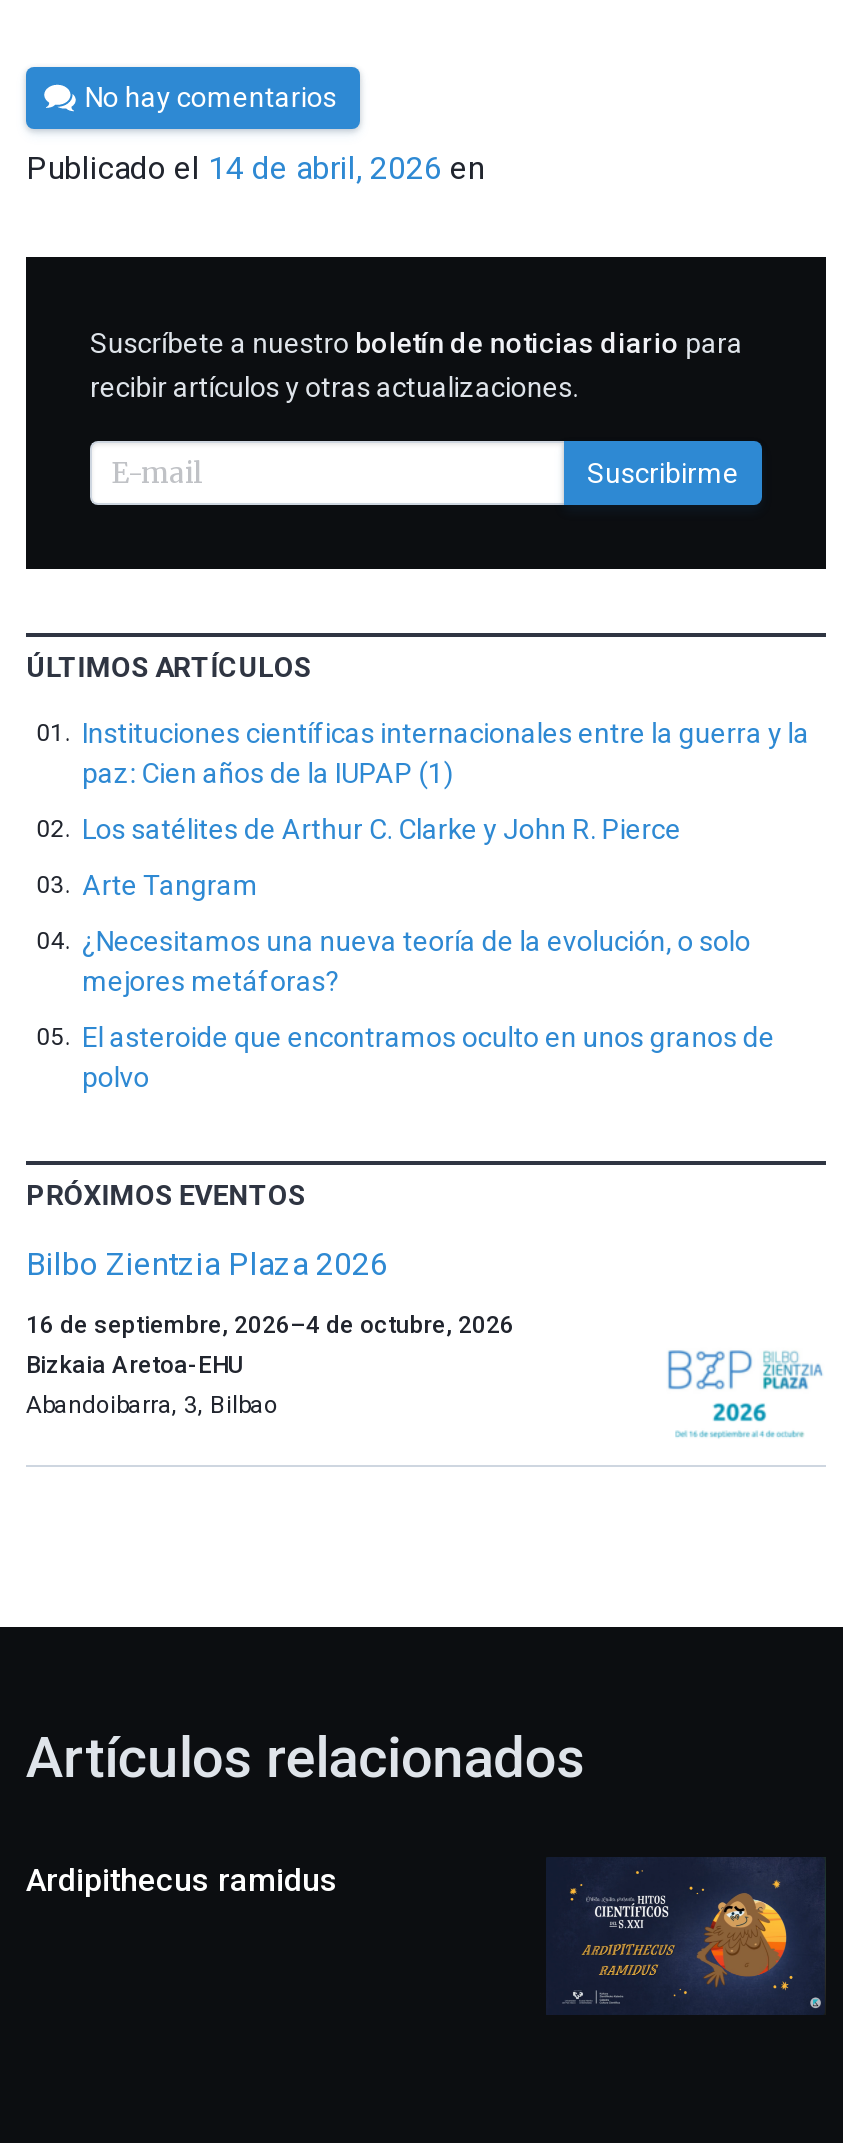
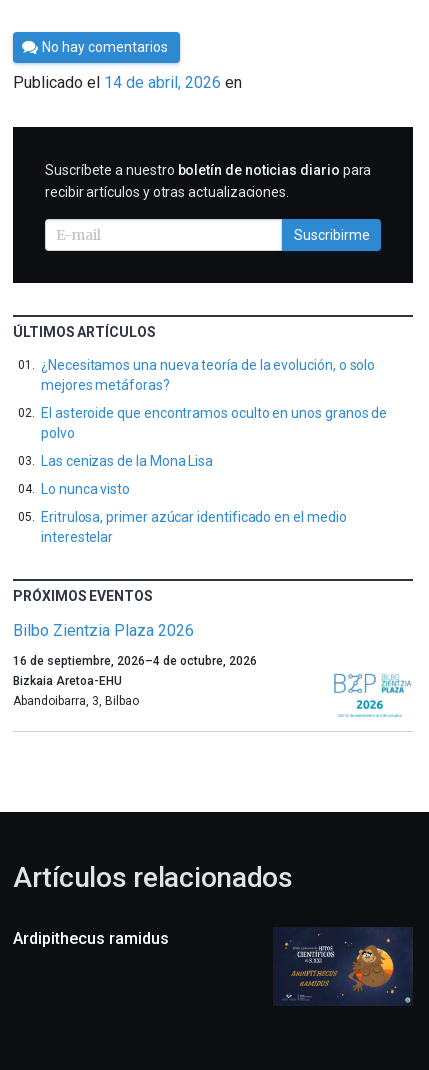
- Instituciones científicas internacionales entre la guerra y la
- paz: Cien años de la IUPAP (1)
- Los satélites de Arthur C. Clarke y John R. Pierce
- Arte Tangram

moved up: ¿Necesitamos una nueva teoría de la evolución, o solo | mejores metáforas? | El asteroide que encontramos oculto en unos granos de | polvo

+ Las cenizas de la Mona Lisa
+ Lo nunca visto
+ Eritrulosa, primer azúcar identificado en el medio
+ interestelar
